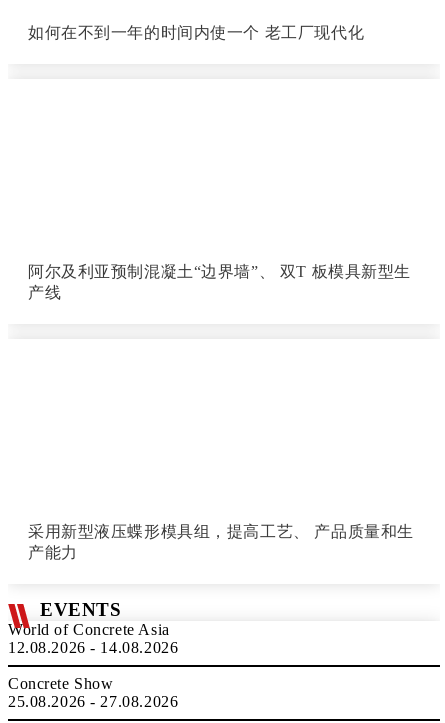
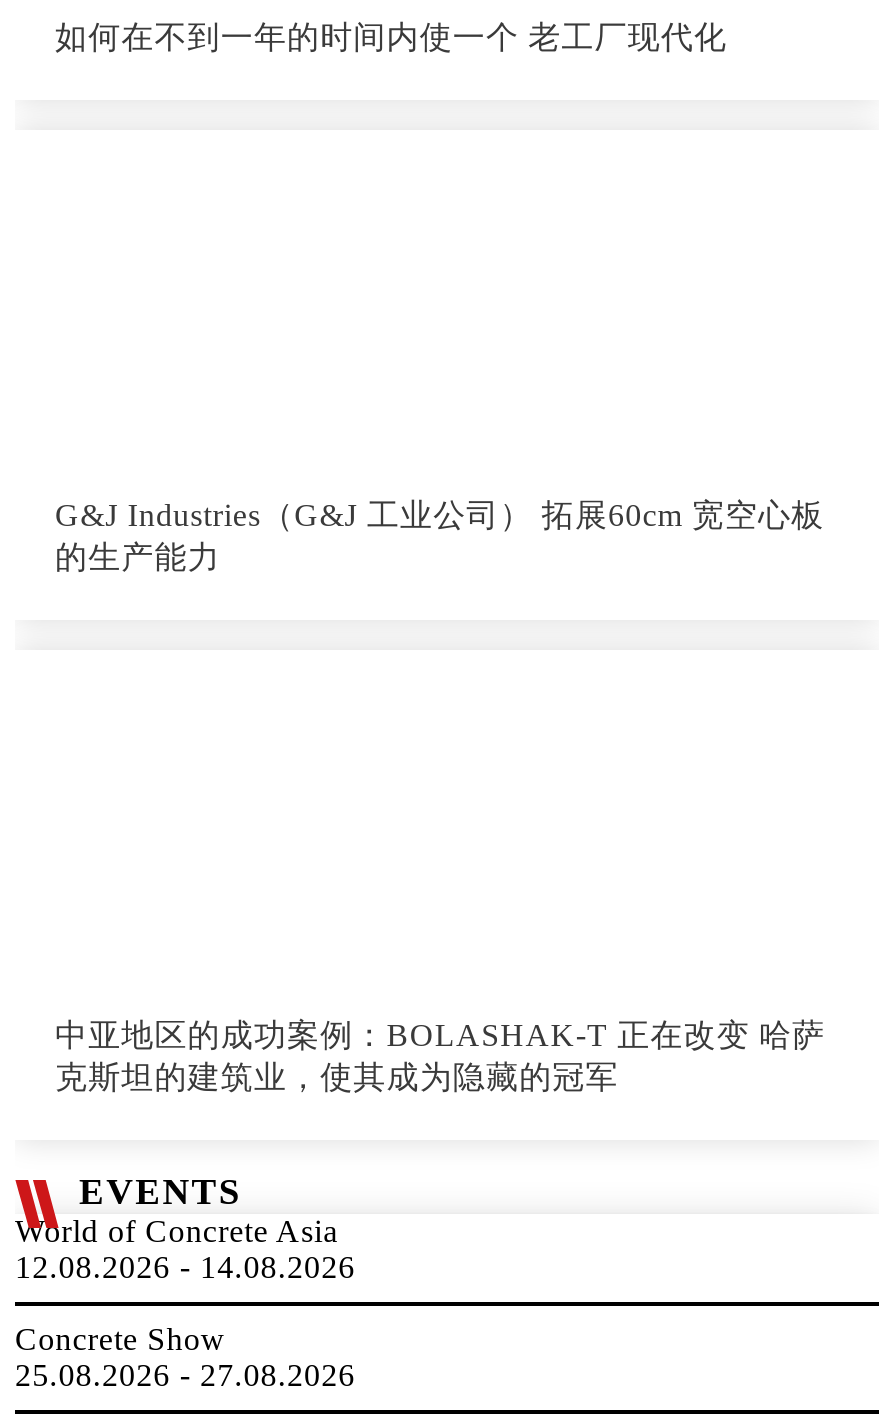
- 阿尔及利亚预制混凝土“边界墙”、 双T 板模具新型生
- 产线
+ G&J Industries（G&J 工业公司） 拓展60cm 宽空心板
+ 的生产能力

- 采用新型液压蝶形模具组，提高工艺、 产品质量和生
- 产能力
+ 中亚地区的成功案例：BOLASHAK-T 正在改变 哈萨
+ 克斯坦的建筑业，使其成为隐藏的冠军
